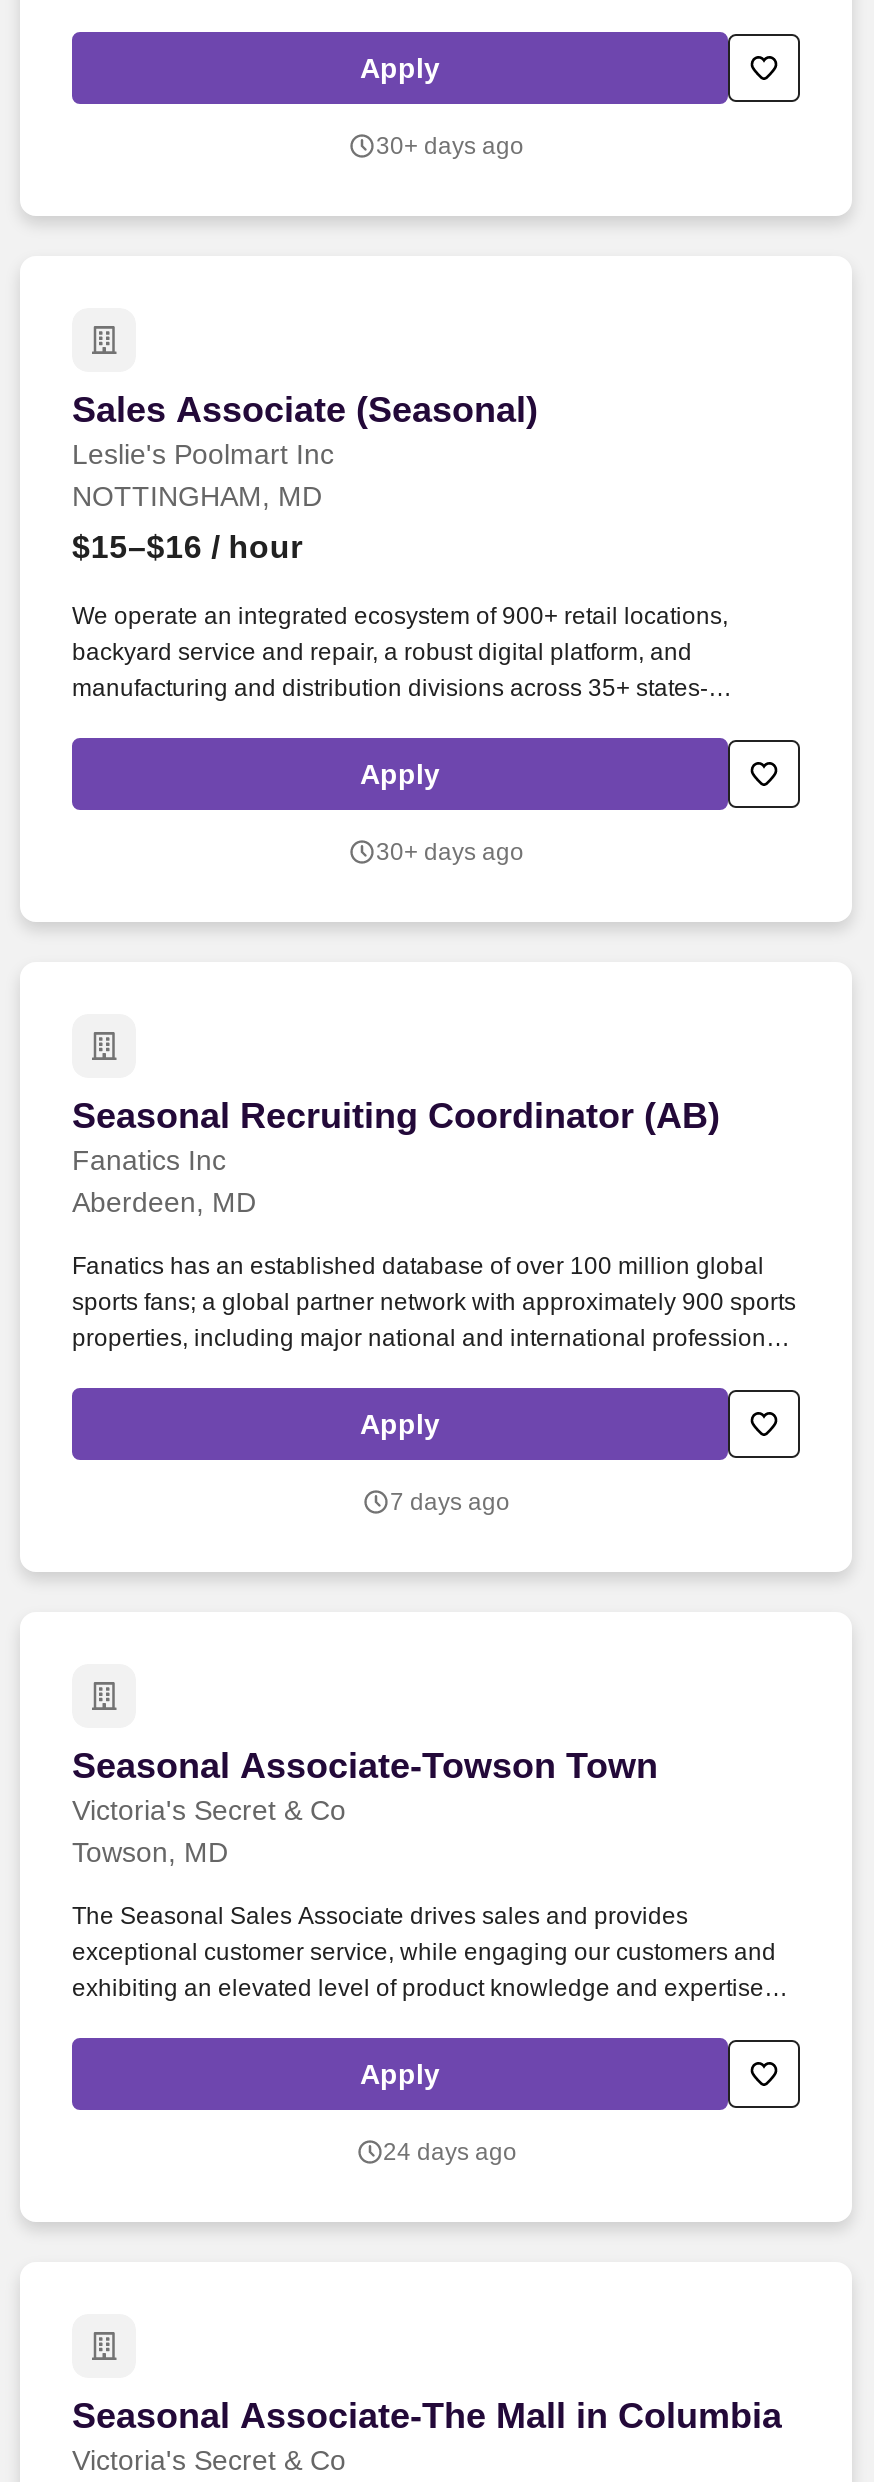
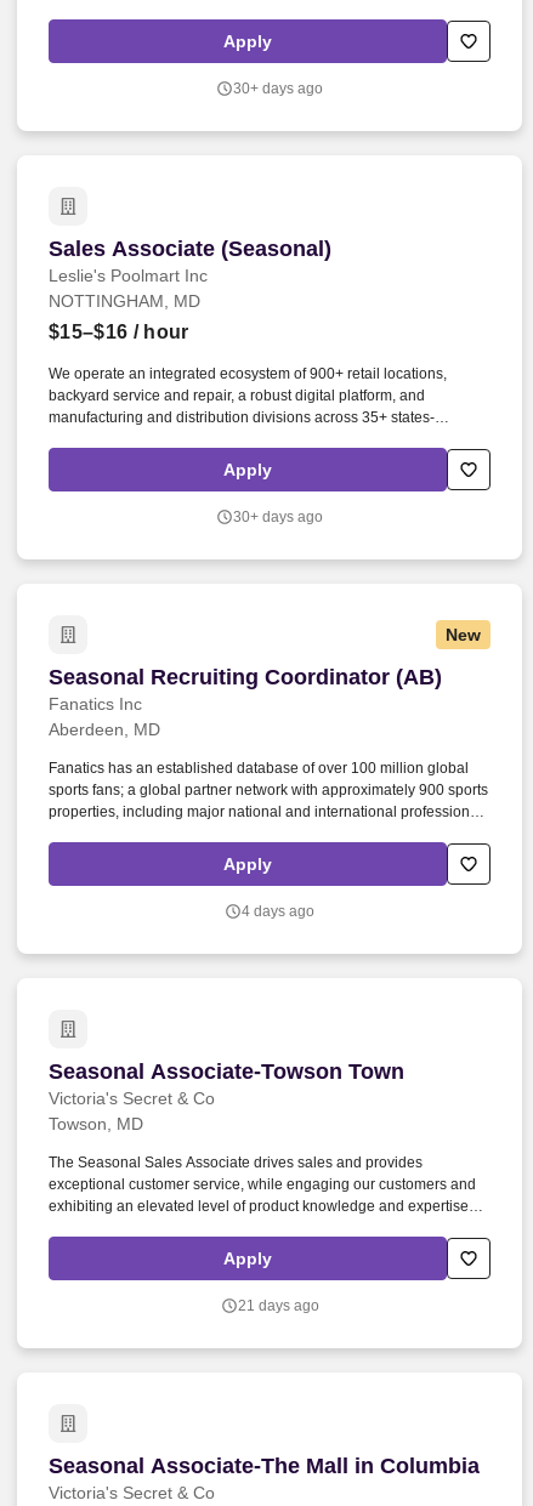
+ New

- 7 days ago
+ 4 days ago

- 24 days ago
+ 21 days ago
